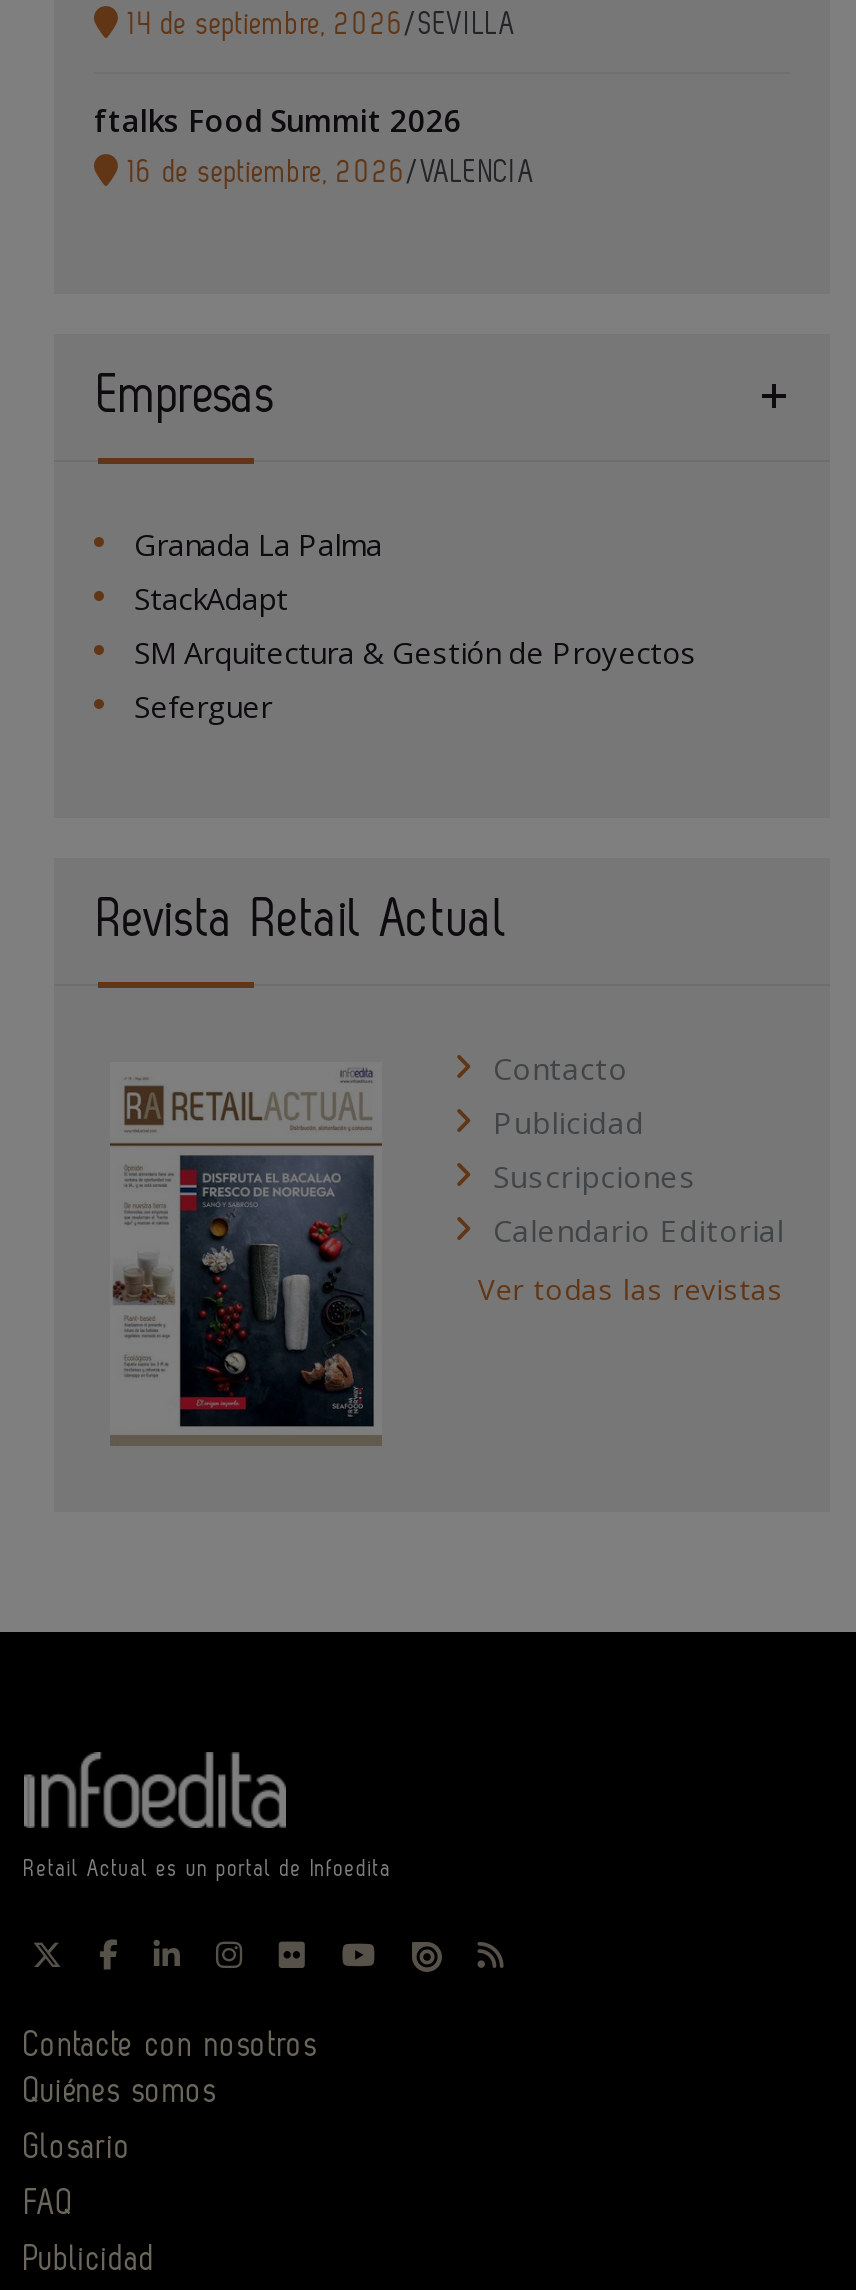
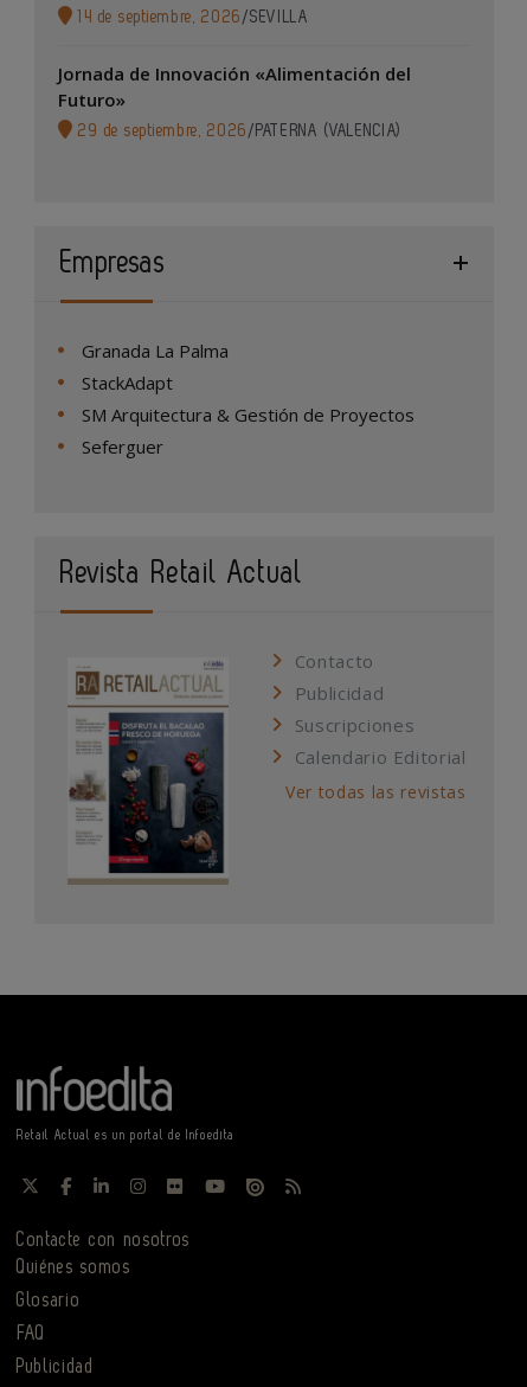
- ftalks Food Summit 2026
- 16 de septiembre, 2026/VALENCIA
+ Jornada de Innovación «Alimentación del
+ Futuro»
+ 29 de septiembre, 2026 /PATERNA (VALENCIA)
